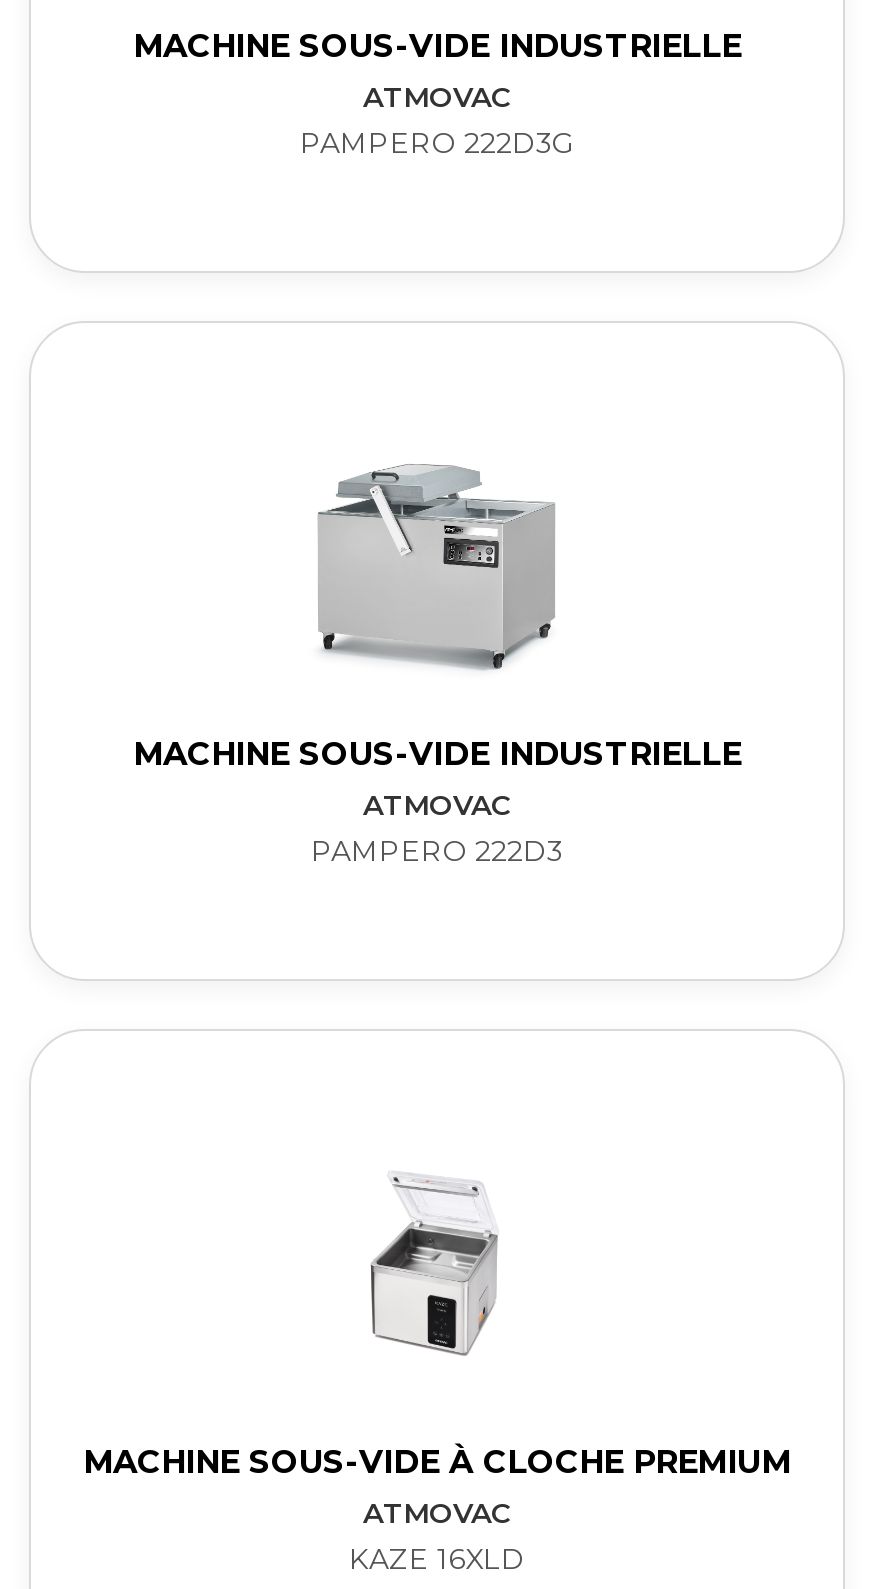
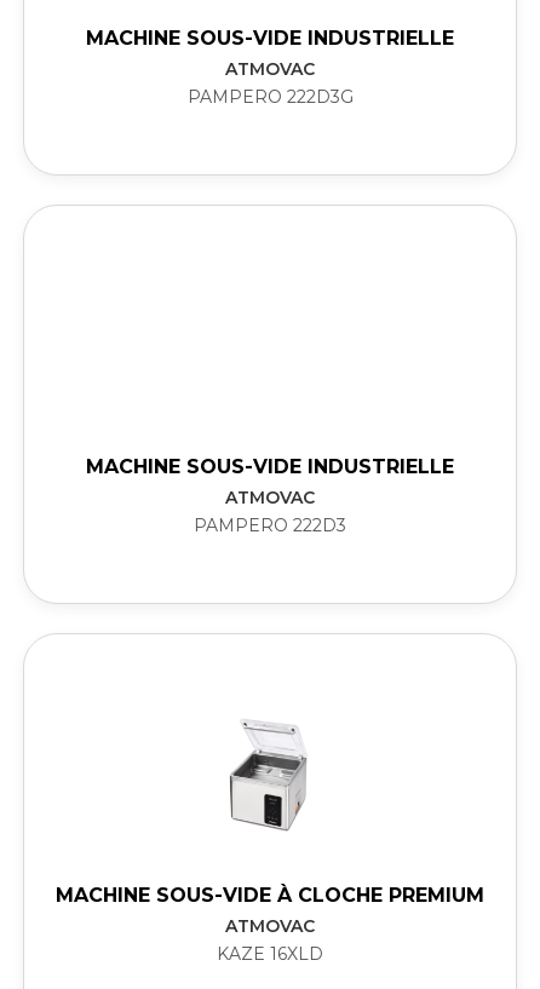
- [image]
